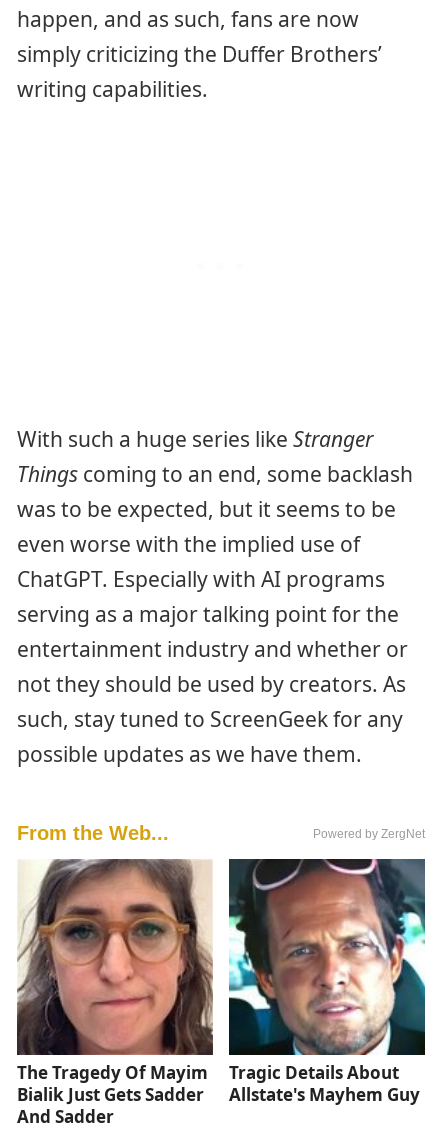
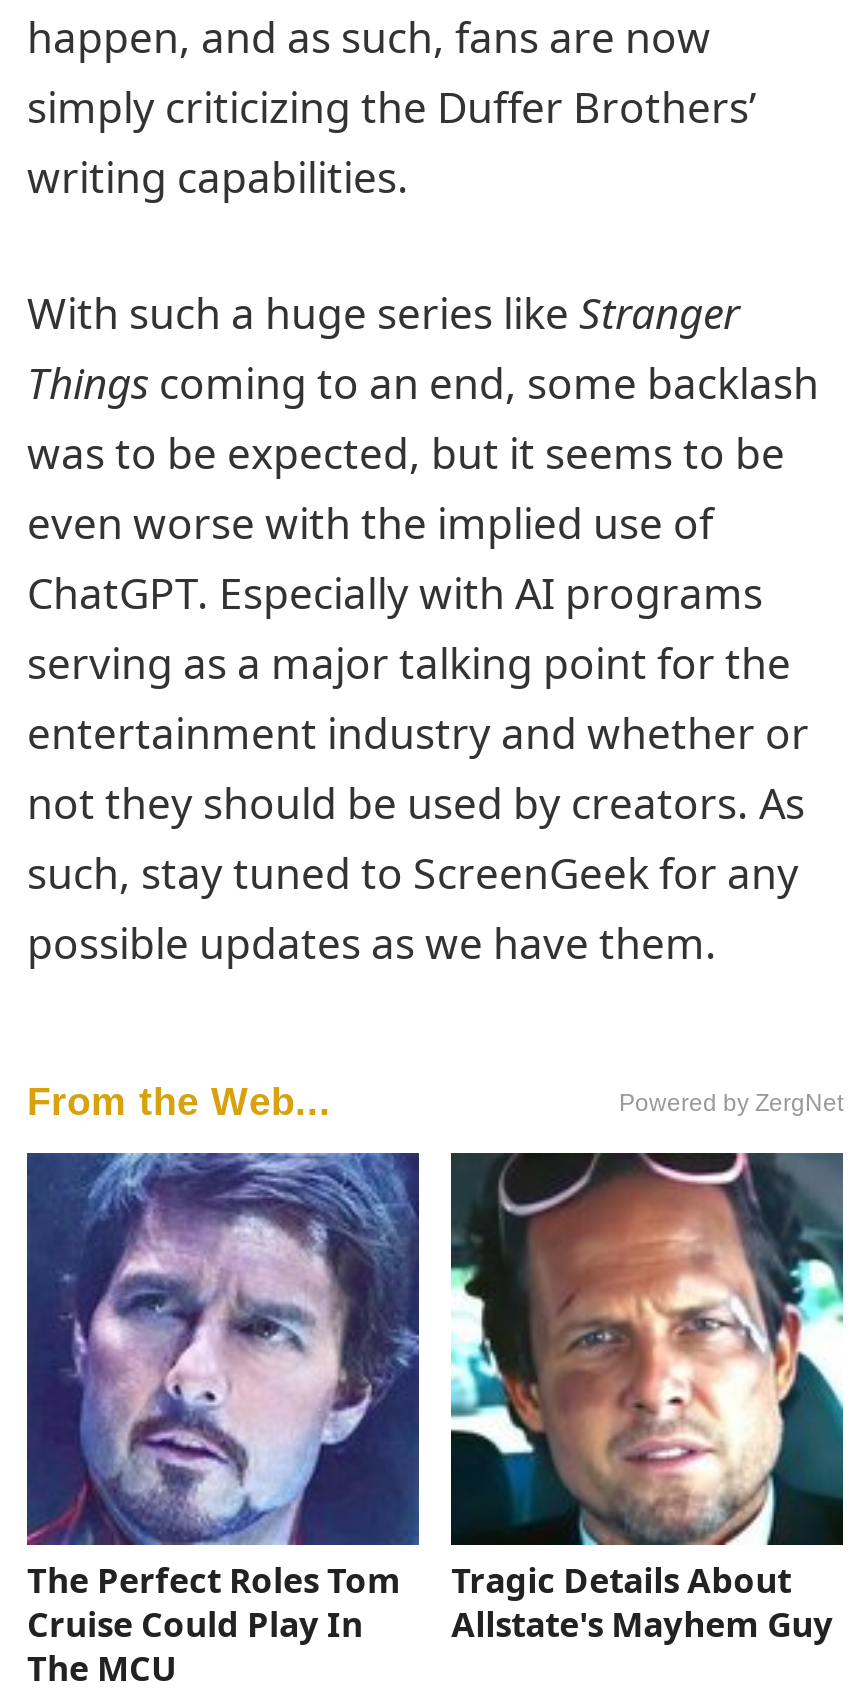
- [image]
- The Tragedy Of Mayim
- Bialik Just Gets Sadder
- And Sadder
+ [image]
+ The Perfect Roles Tom
+ Cruise Could Play In
+ The MCU
